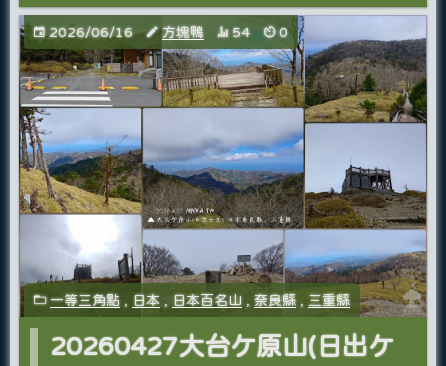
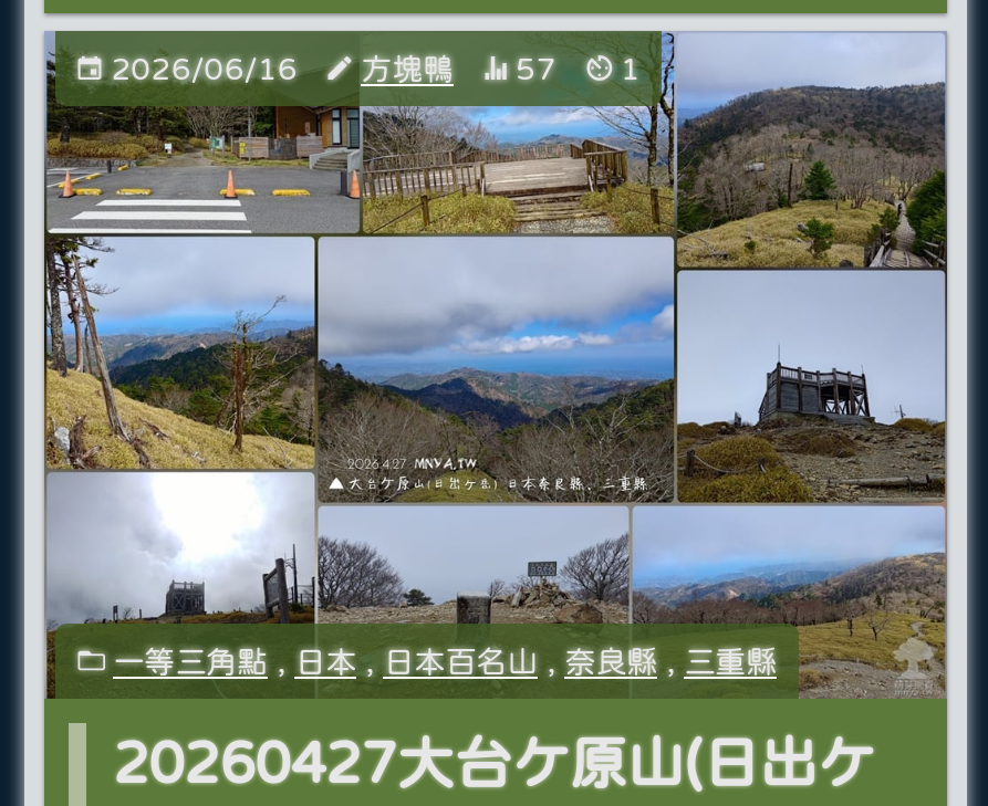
- 54
+ 57

- 0
+ 1
